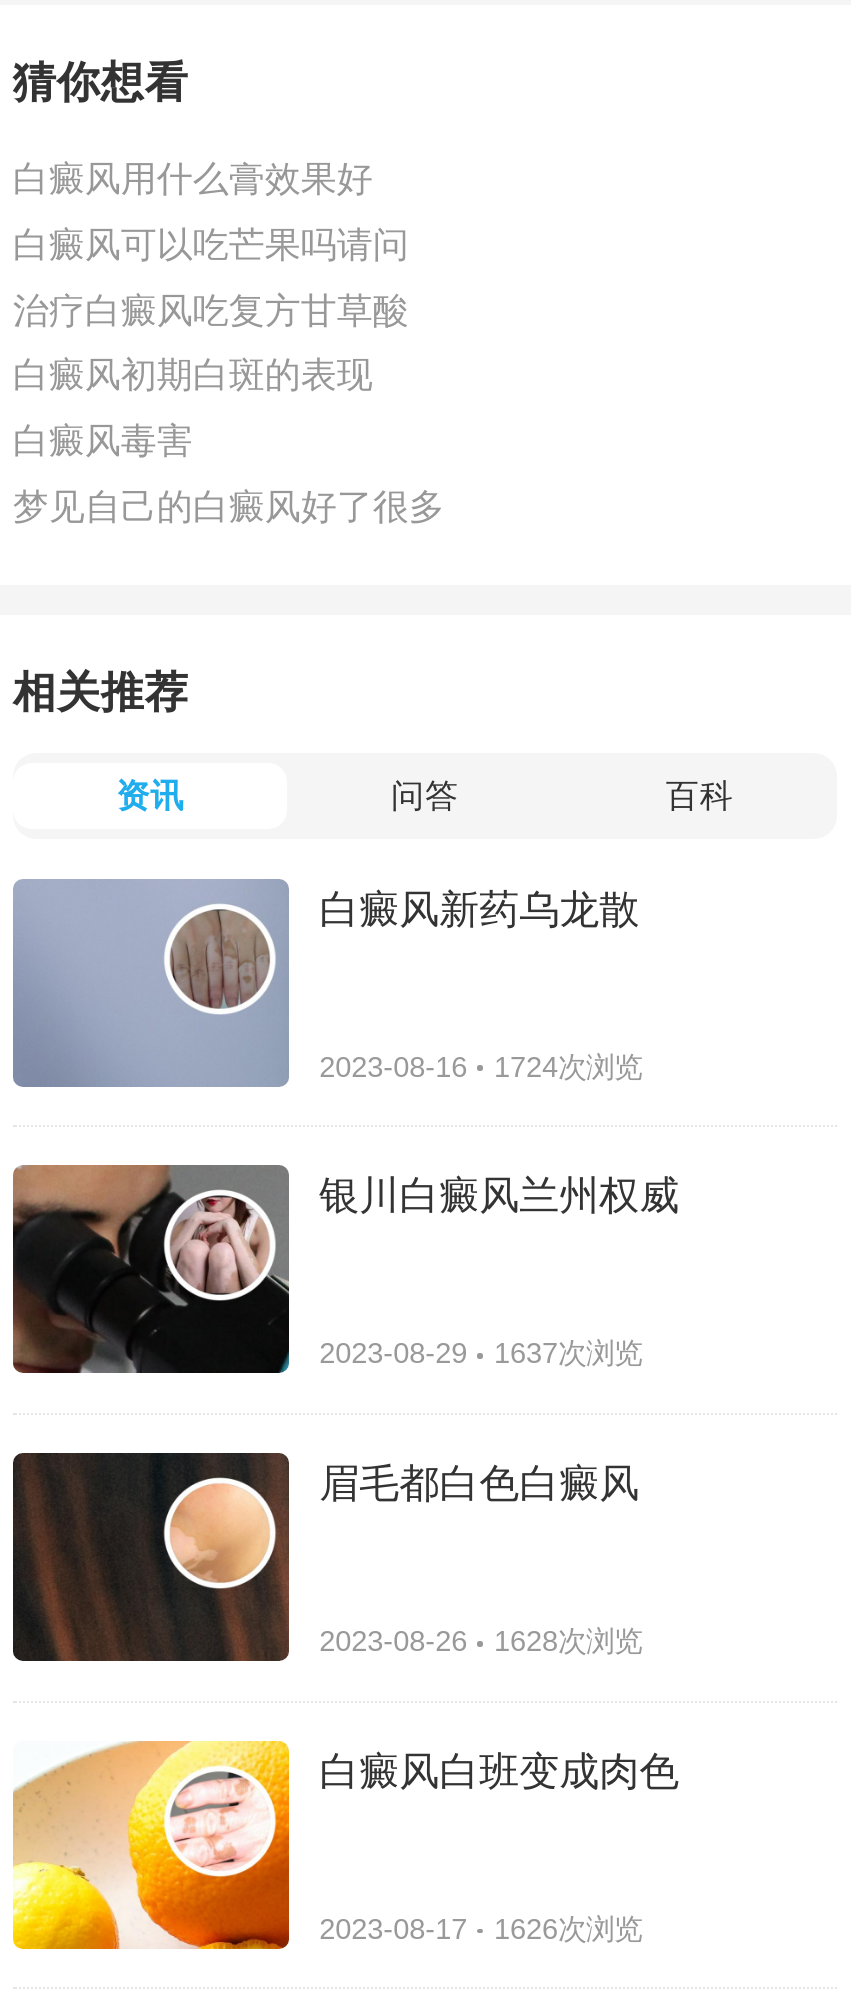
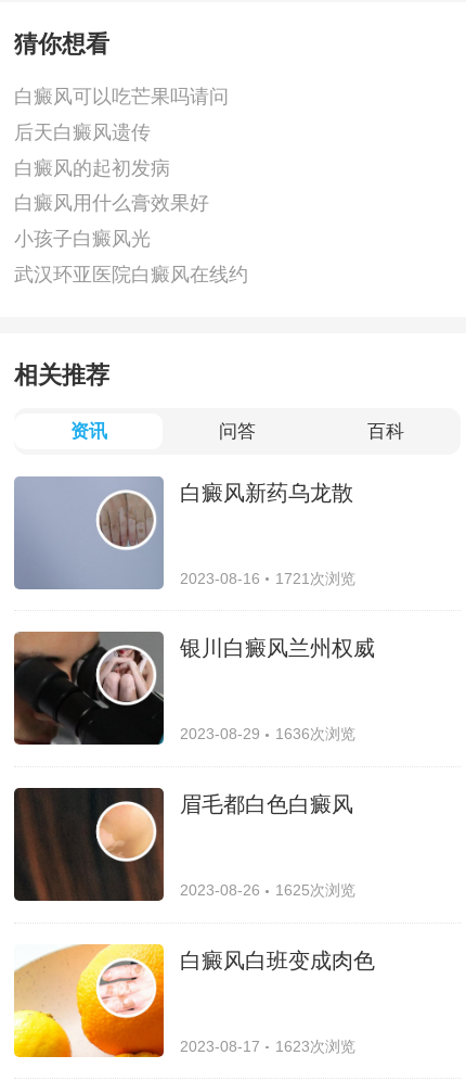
moved down: 白癜风用什么膏效果好

moved up: 白癜风可以吃芒果吗请问

- 治疗白癜风吃复方甘草酸
- 白癜风初期白斑的表现
- 白癜风毒害
- 梦见自己的白癜风好了很多
+ 后天白癜风遗传
+ 白癜风的起初发病
+ 小孩子白癜风光
+ 武汉环亚医院白癜风在线约

- 2023-08-16 1724次浏览
+ 2023-08-16 1721次浏览

- 2023-08-29 1637次浏览
+ 2023-08-29 1636次浏览

- 2023-08-26 1628次浏览
+ 2023-08-26 1625次浏览

- 2023-08-17 1626次浏览
+ 2023-08-17 1623次浏览
